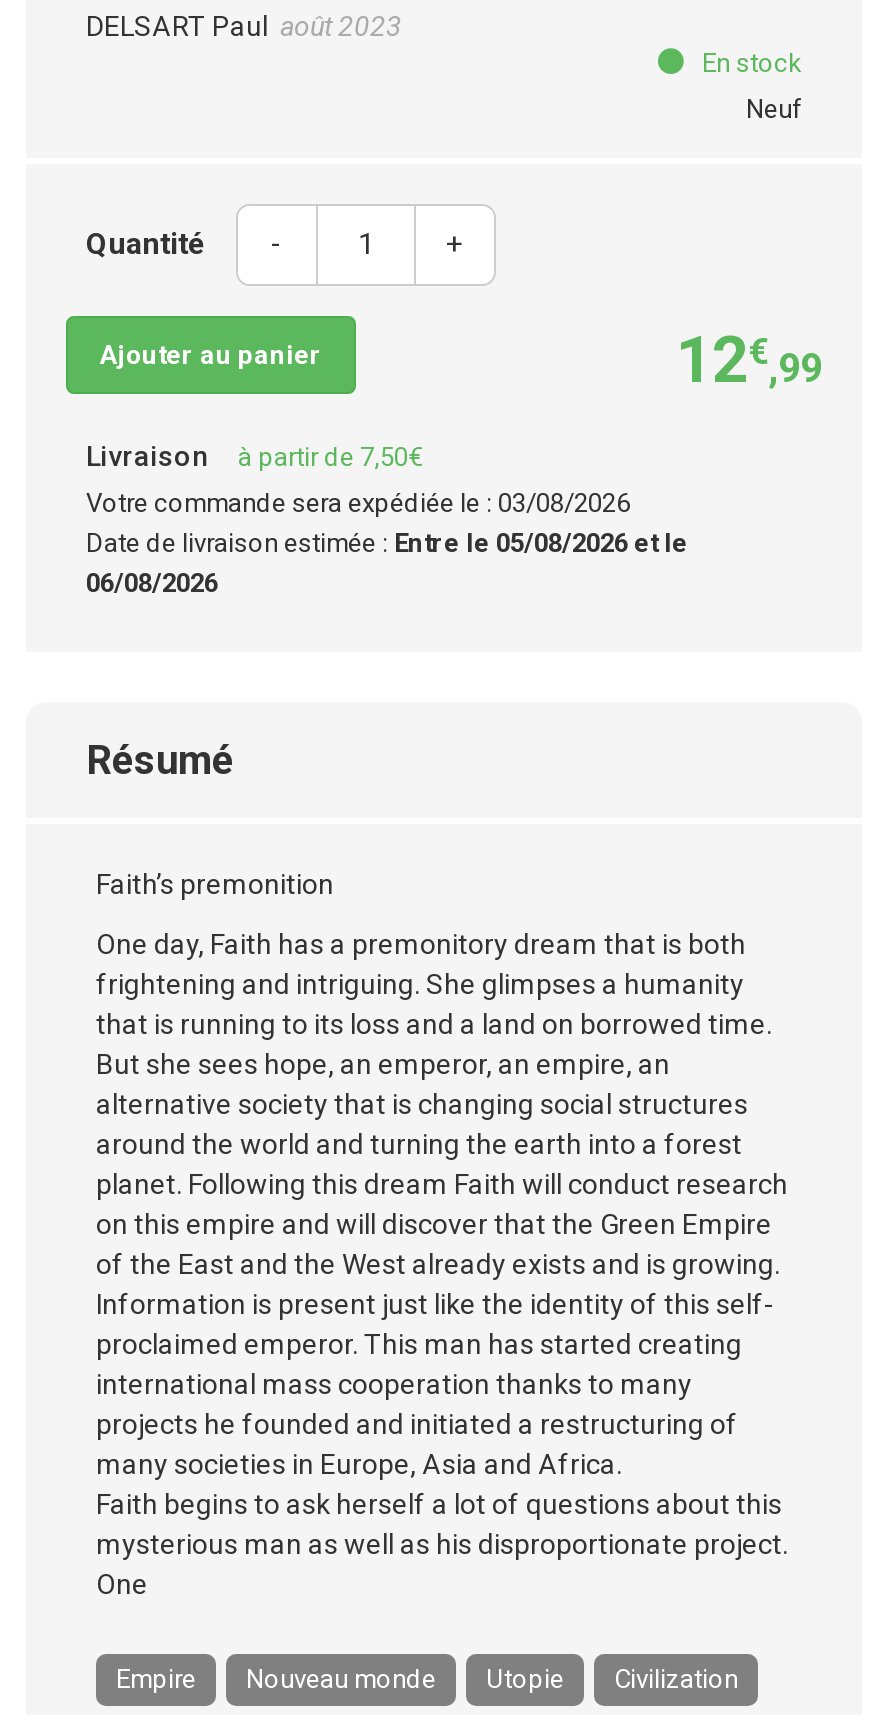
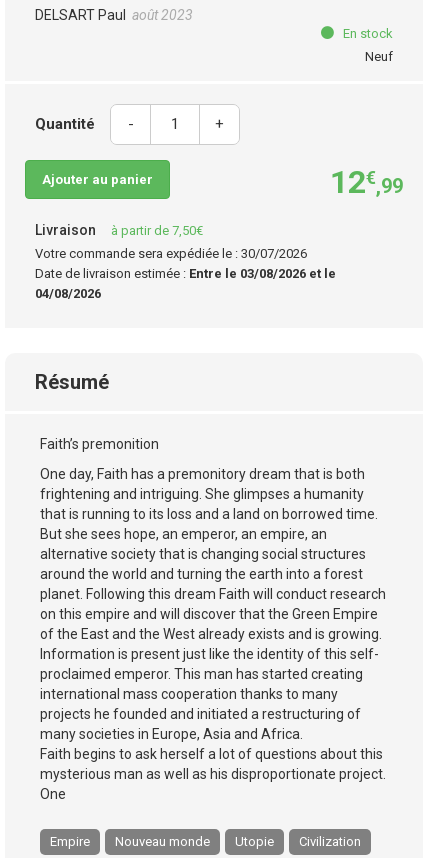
- Votre commande sera expédiée le : 03/08/2026
+ Votre commande sera expédiée le : 30/07/2026

- Date de livraison estimée : Entre le 05/08/2026 et le
+ Date de livraison estimée : Entre le 03/08/2026 et le

- 06/08/2026
+ 04/08/2026
